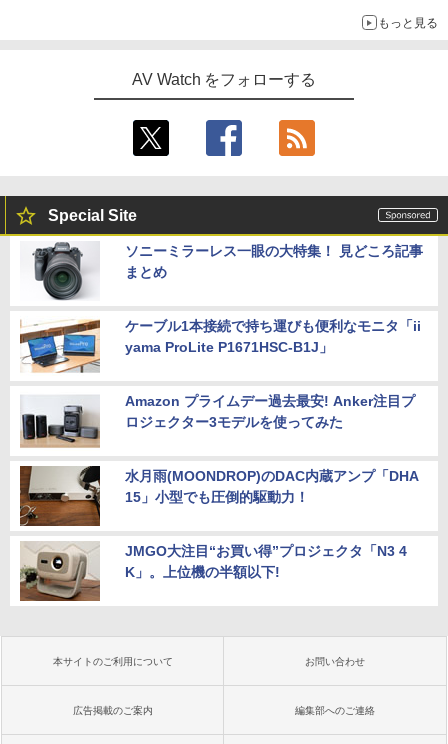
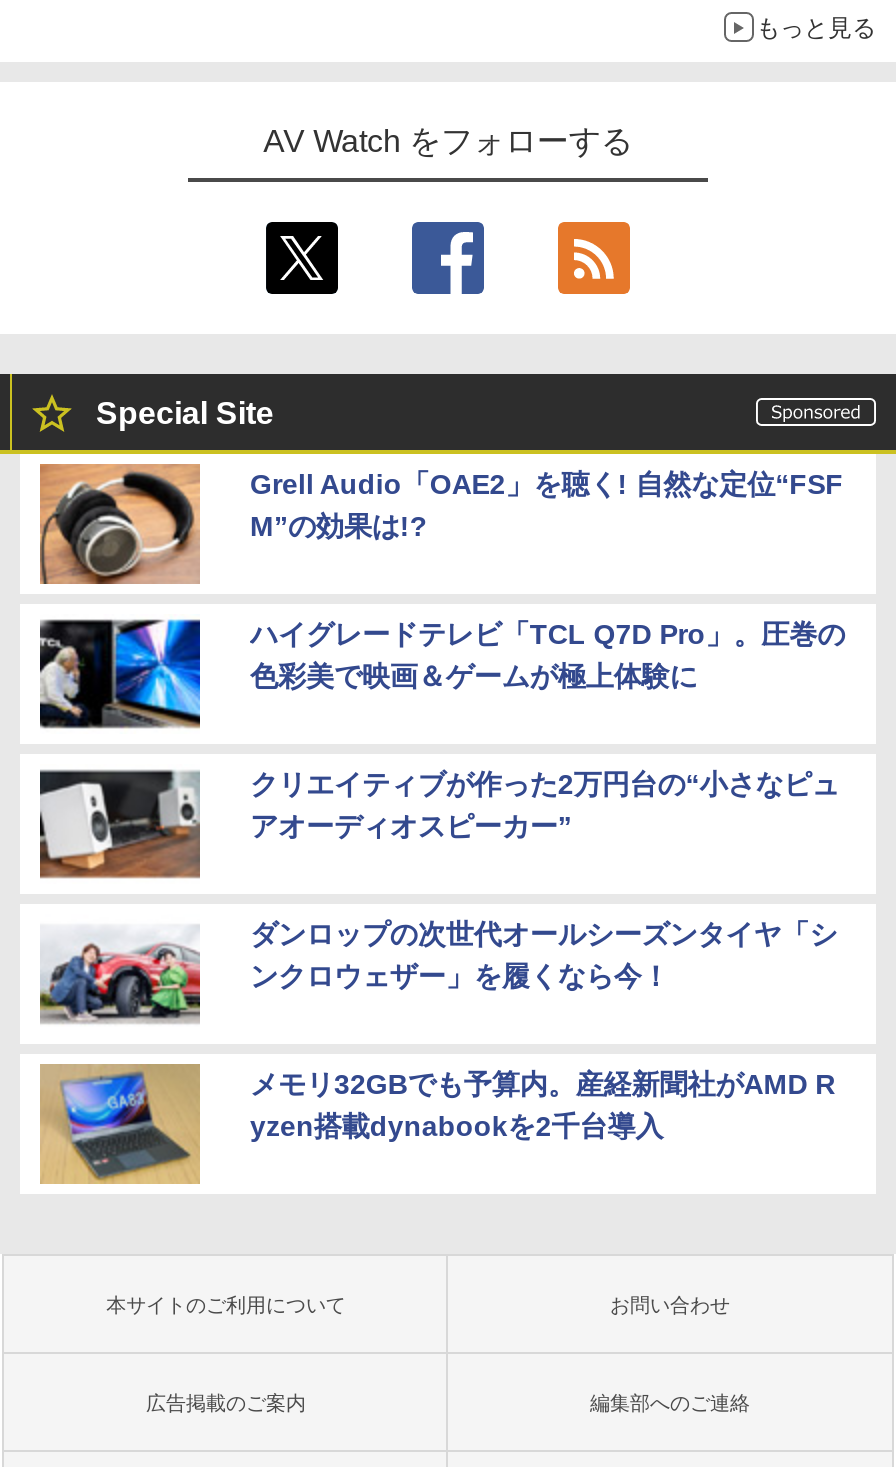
- [image]
- ソニーミラーレス一眼の大特集！ 見どころ記事
- まとめ
+ [image]
+ Grell Audio「OAE2」を聴く! 自然な定位“FSF
+ M”の効果は!?

- [image]
- ケーブル1本接続で持ち運びも便利なモニタ「ii
- yama ProLite P1671HSC-B1J」
+ [image]
+ ハイグレードテレビ「TCL Q7D Pro」。圧巻の
+ 色彩美で映画＆ゲームが極上体験に

- [image]
- Amazon プライムデー過去最安! Anker注目プ
- ロジェクター3モデルを使ってみた
+ [image]
+ クリエイティブが作った2万円台の“小さなピュ
+ アオーディオスピーカー”

- [image]
- 水月雨(MOONDROP)のDAC内蔵アンプ「DHA
- 15」小型でも圧倒的駆動力！
+ [image]
+ ダンロップの次世代オールシーズンタイヤ「シ
+ ンクロウェザー」を履くなら今！

- [image]
- JMGO大注目“お買い得”プロジェクタ「N3 4
- K」。上位機の半額以下!
+ [image]
+ メモリ32GBでも予算内。産経新聞社がAMD R
+ yzen搭載dynabookを2千台導入
